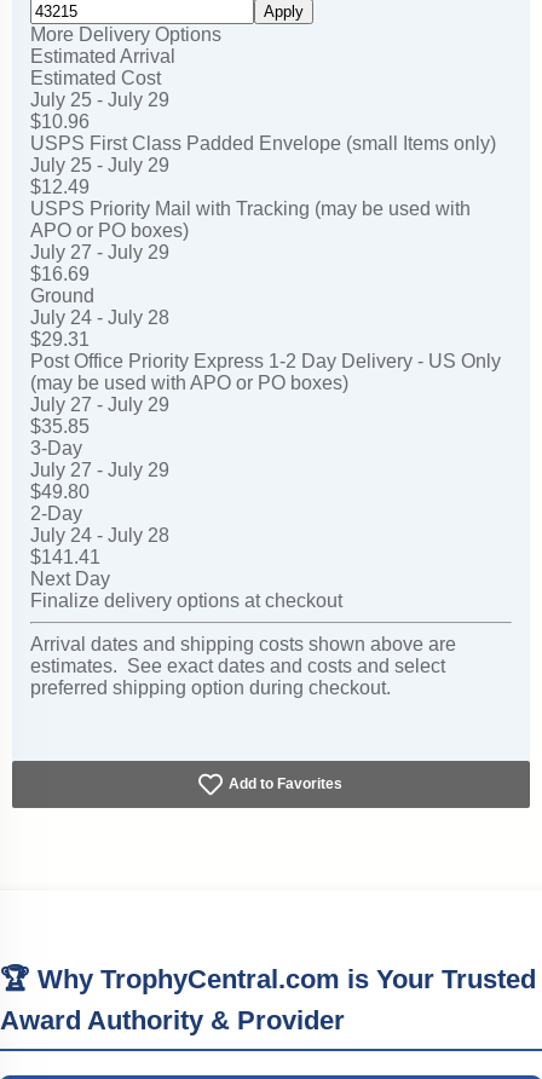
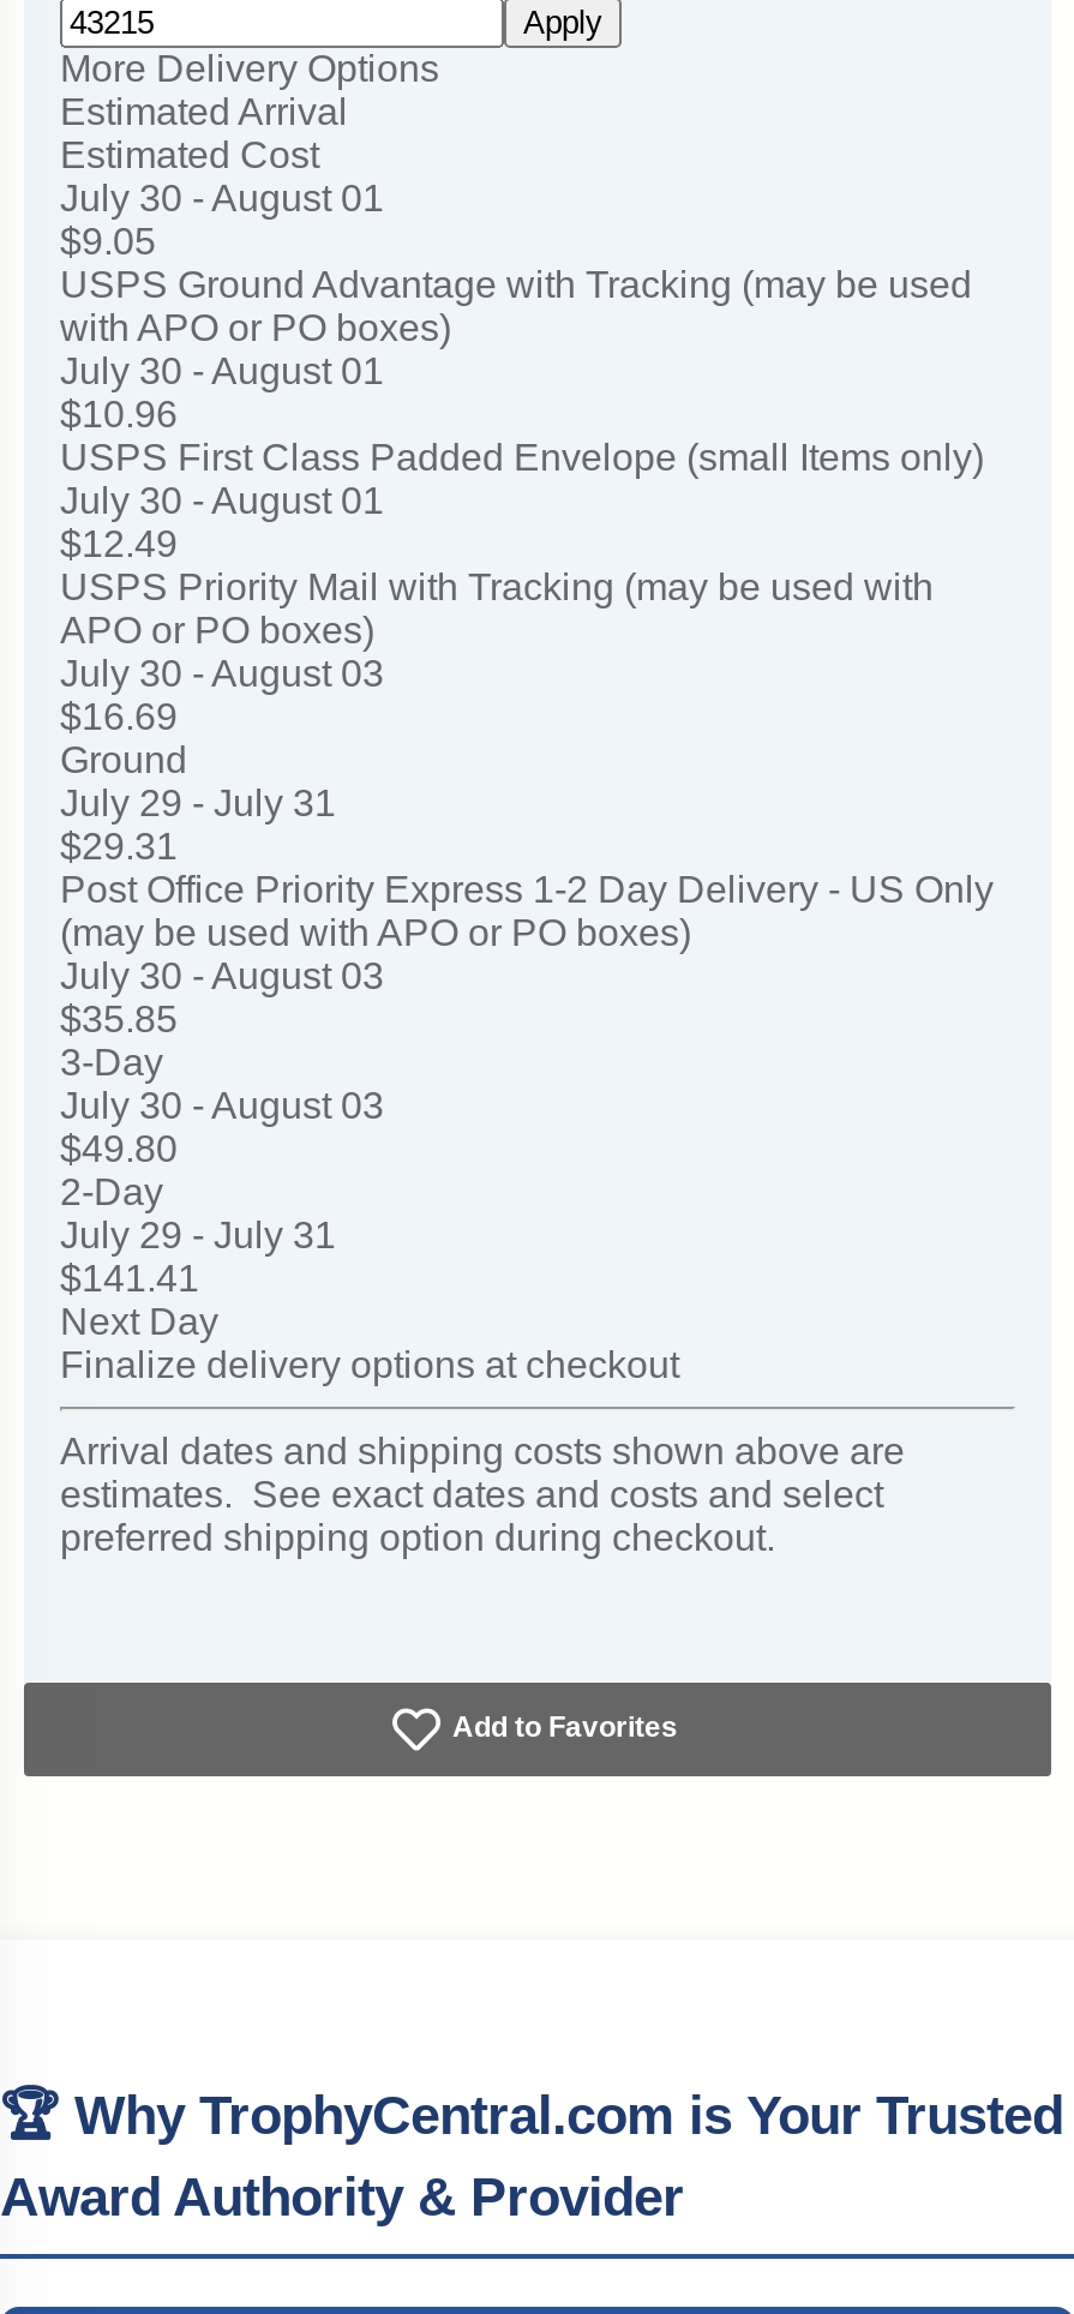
- July 25 - July 29
+ July 30 - August 01
+ $9.05
+ USPS Ground Advantage with Tracking (may be used
+ with APO or PO boxes)
+ July 30 - August 01

- July 25 - July 29
+ July 30 - August 01

- July 27 - July 29
+ July 30 - August 03

- July 24 - July 28
+ July 29 - July 31

- July 27 - July 29
+ July 30 - August 03

- July 27 - July 29
+ July 30 - August 03

- July 24 - July 28
+ July 29 - July 31
